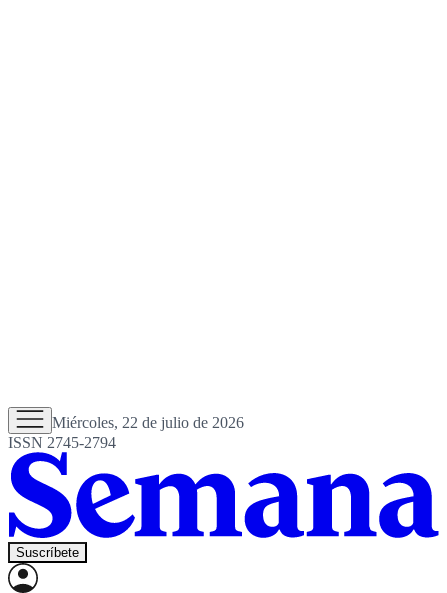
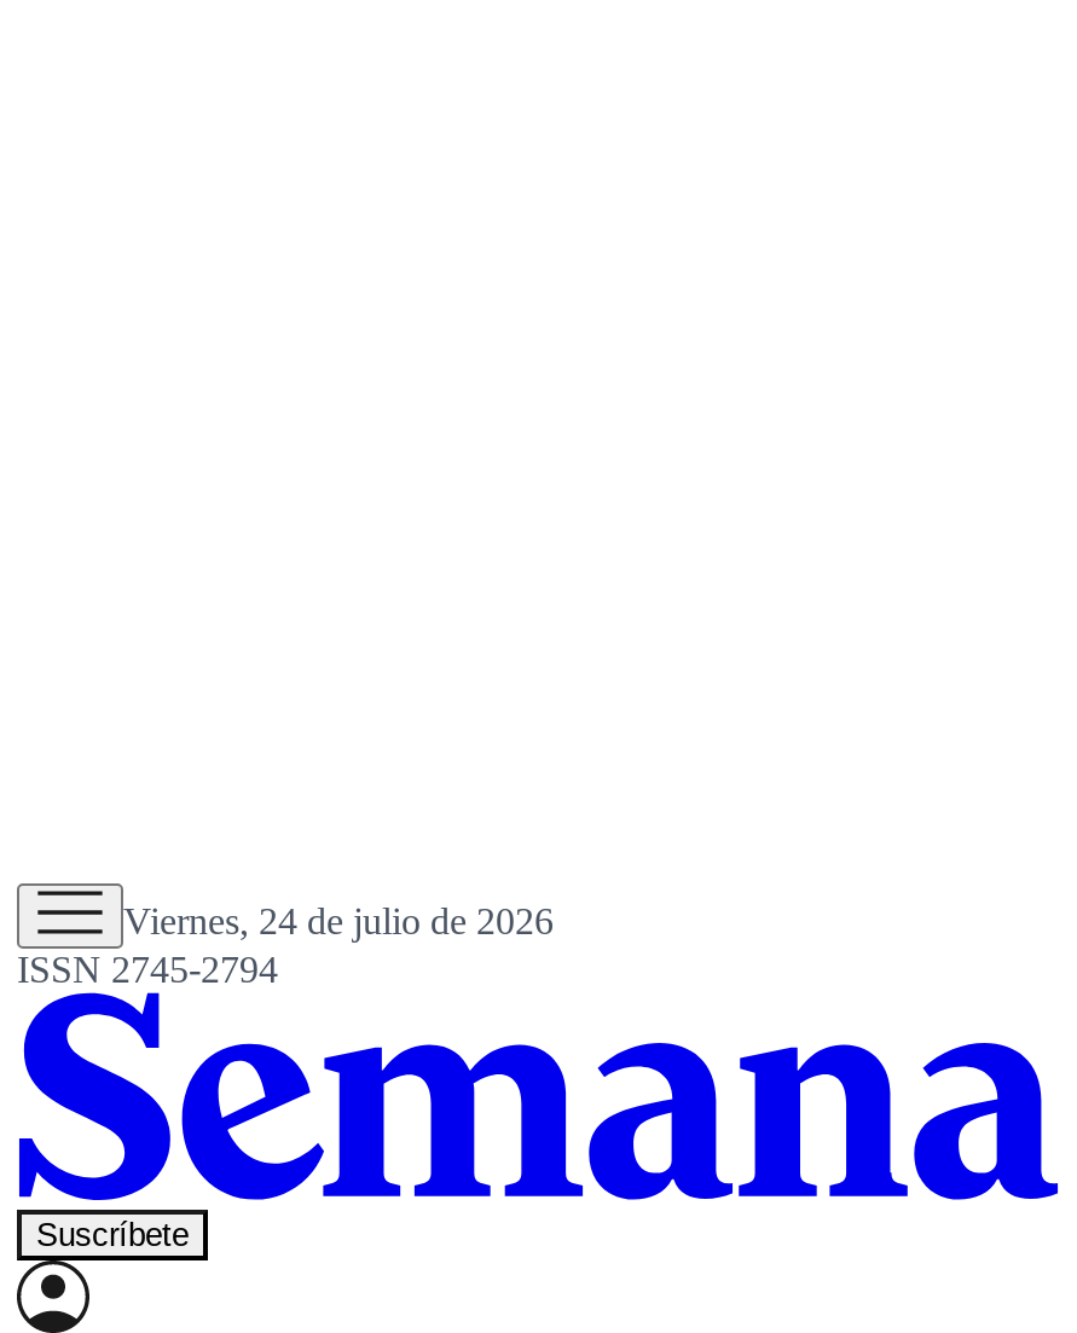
- Miércoles, 22 de julio de 2026
+ Viernes, 24 de julio de 2026
